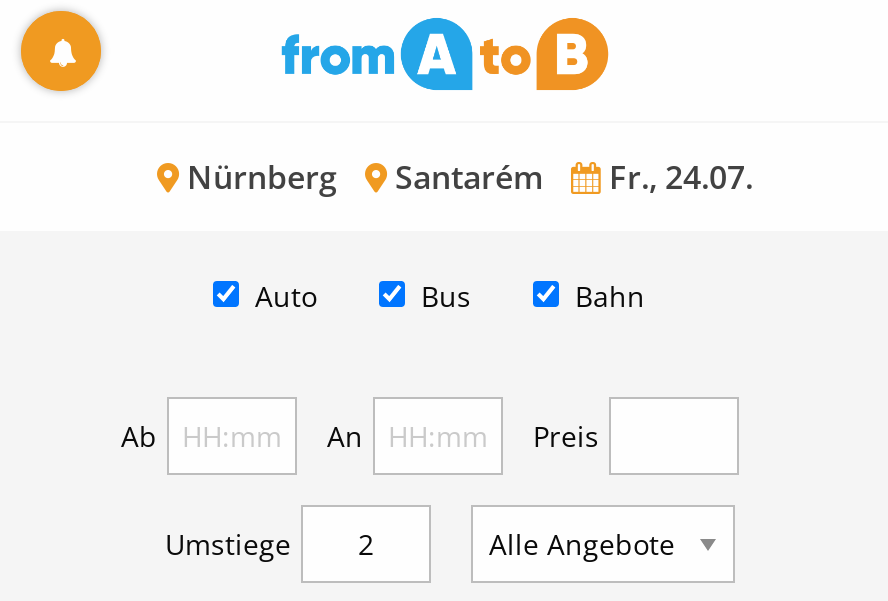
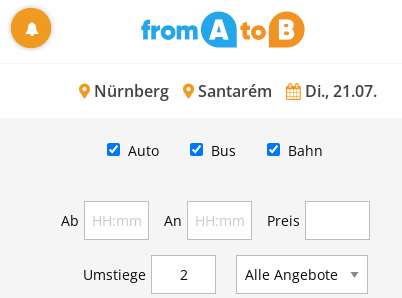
- Nürnberg Santarém Fr., 24.07.
+ Nürnberg Santarém Di., 21.07.
